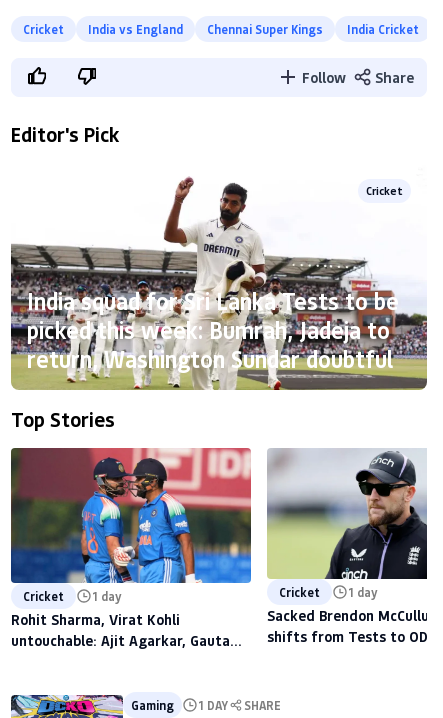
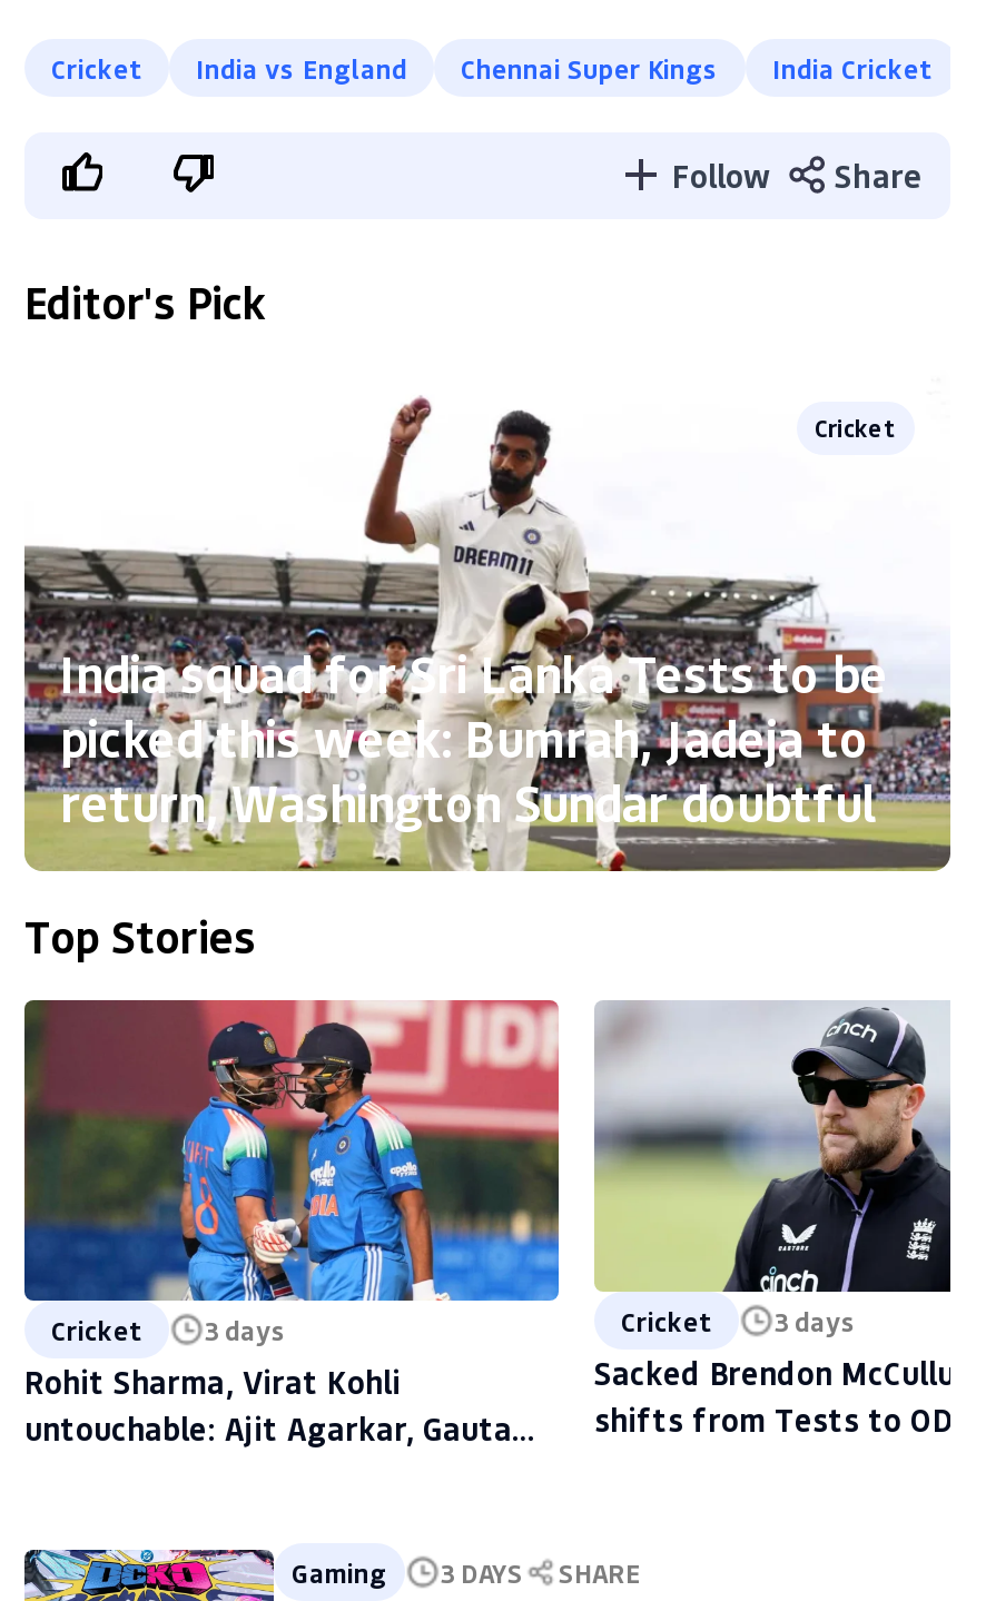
- Cricket 1 day
+ Cricket 3 days

- Cricket 1 day
+ Cricket 3 days

- Gaming 1 DAY SHARE
+ Gaming 3 DAYS SHARE
